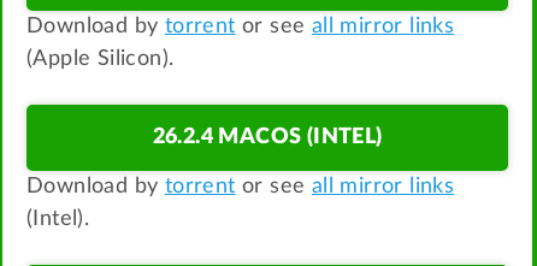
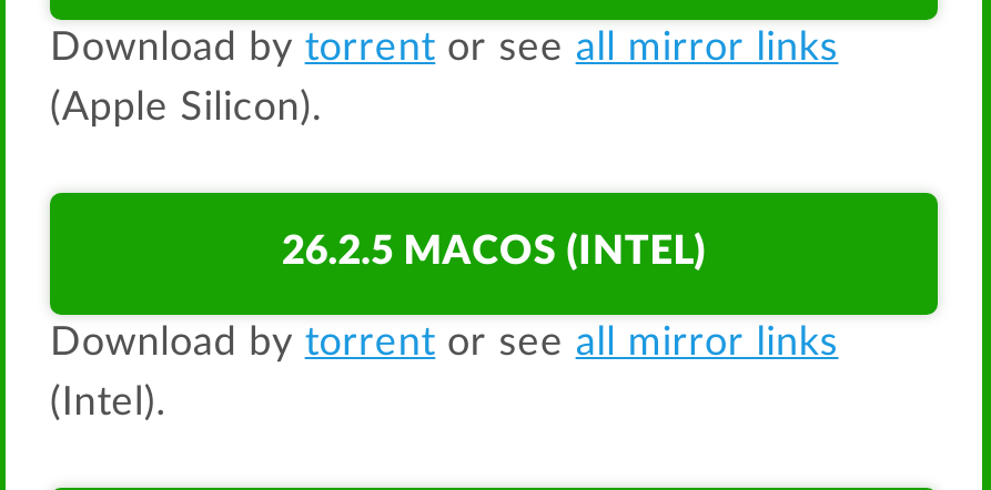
- 26.2.4 MACOS (INTEL)
+ 26.2.5 MACOS (INTEL)
